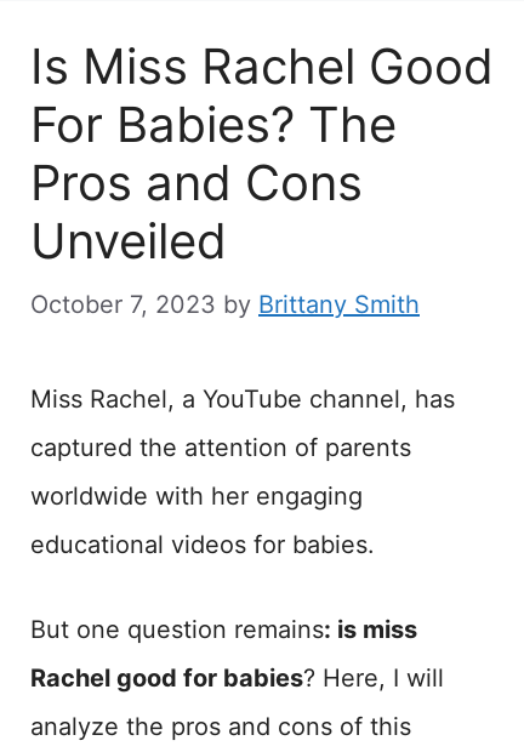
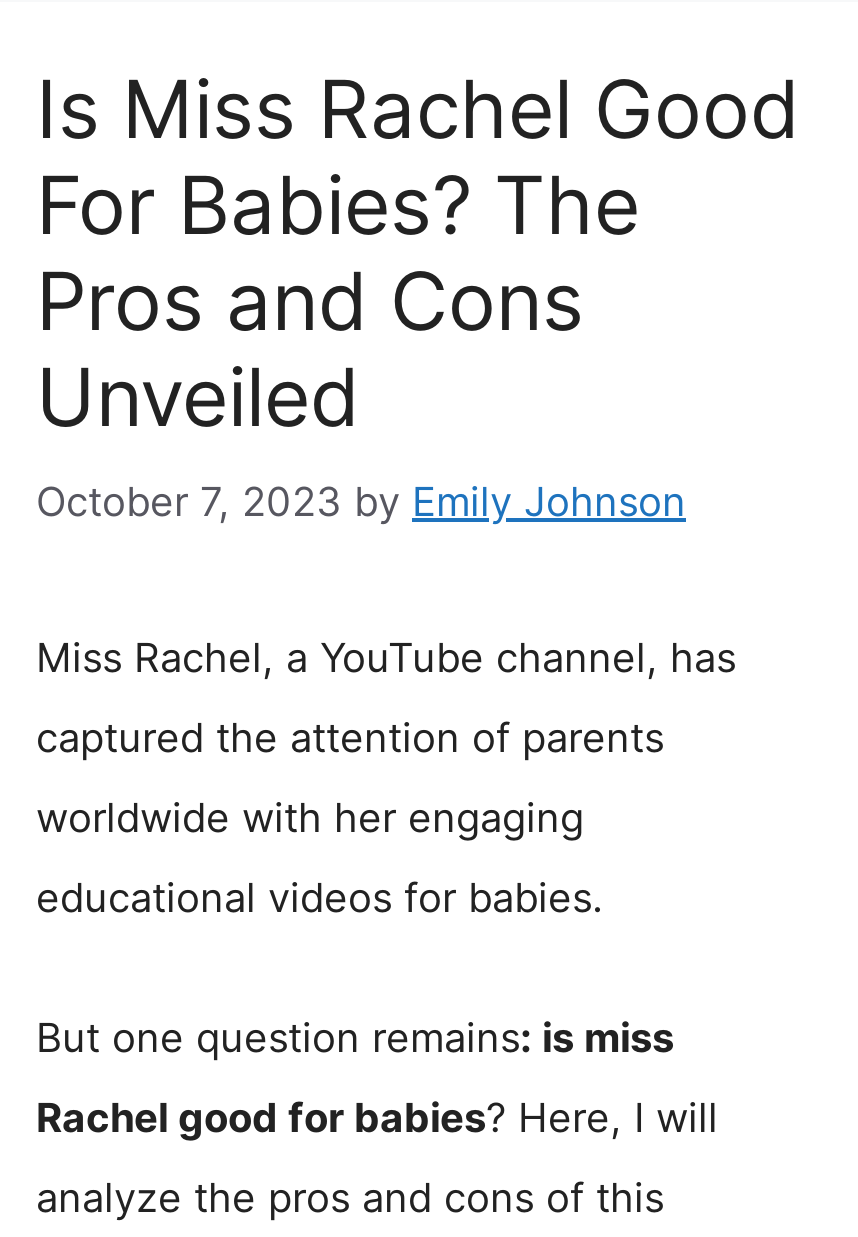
- October 7, 2023 by Brittany Smith
+ October 7, 2023 by Emily Johnson
